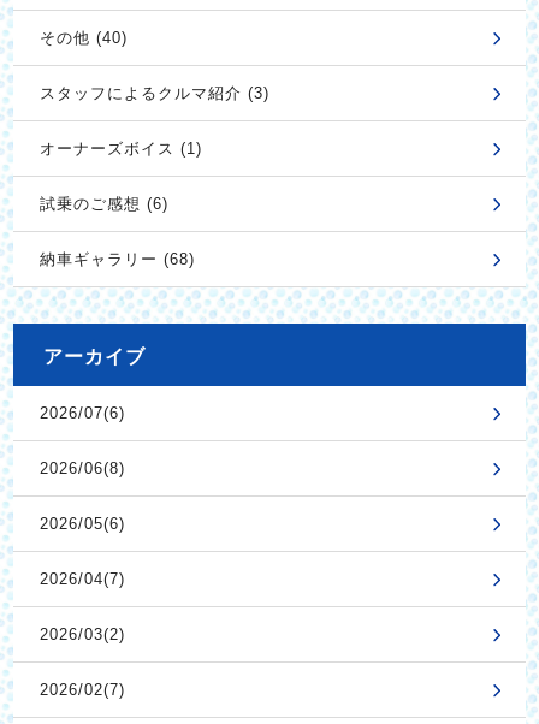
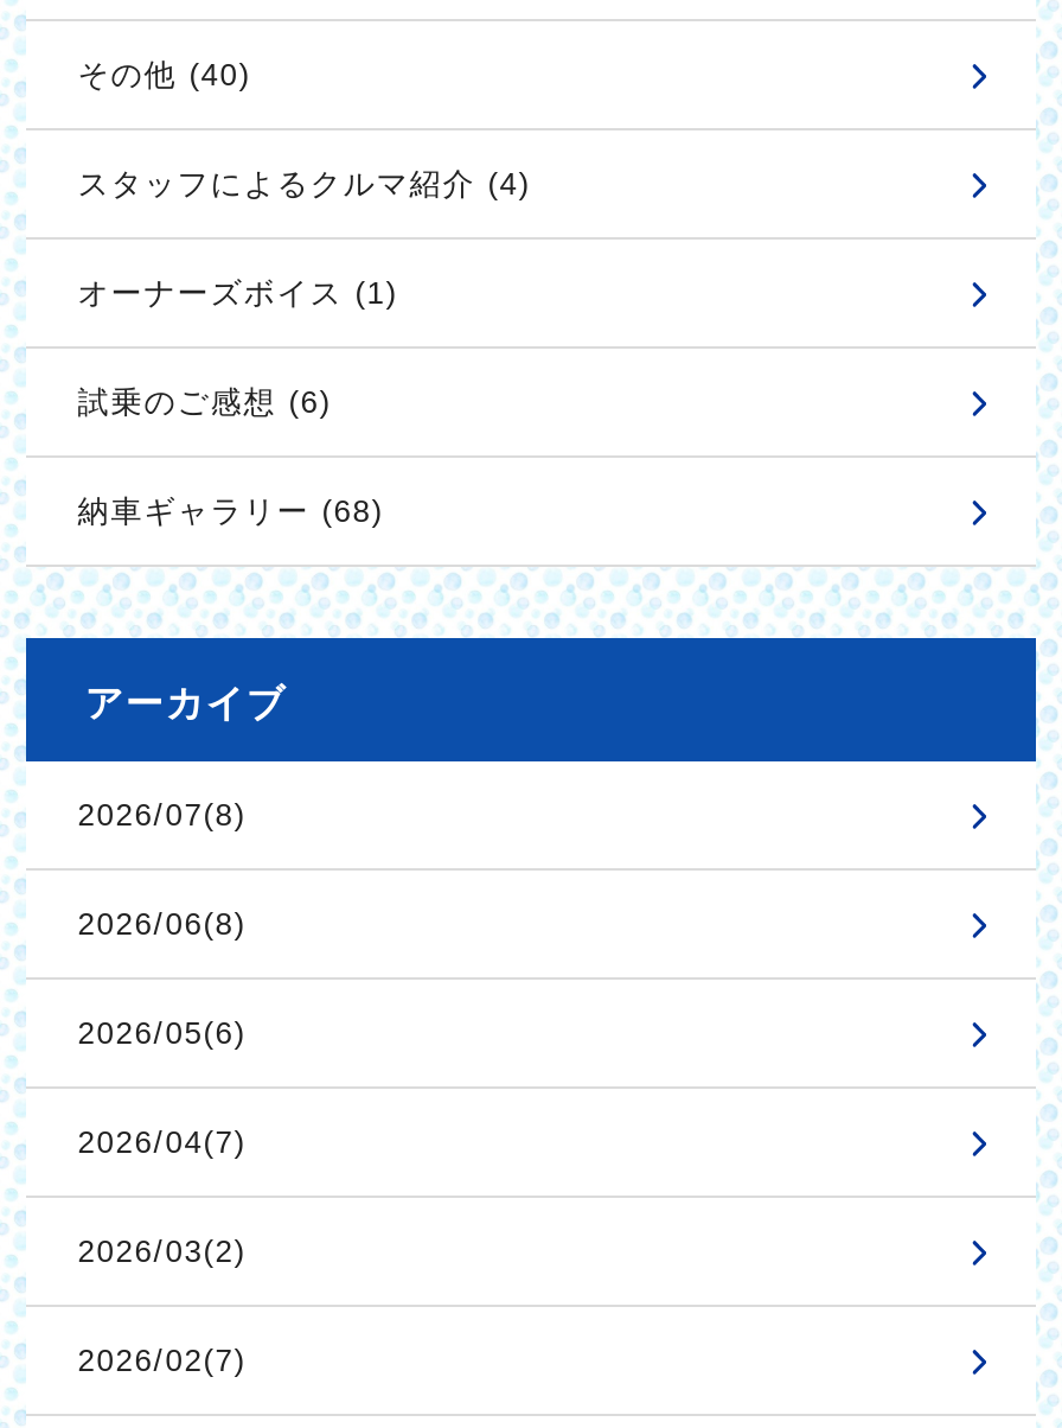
- スタッフによるクルマ紹介 (3)
+ スタッフによるクルマ紹介 (4)

- 2026/07(6)
+ 2026/07(8)
